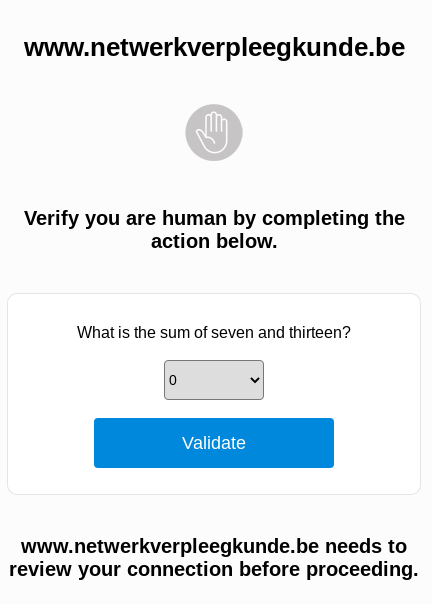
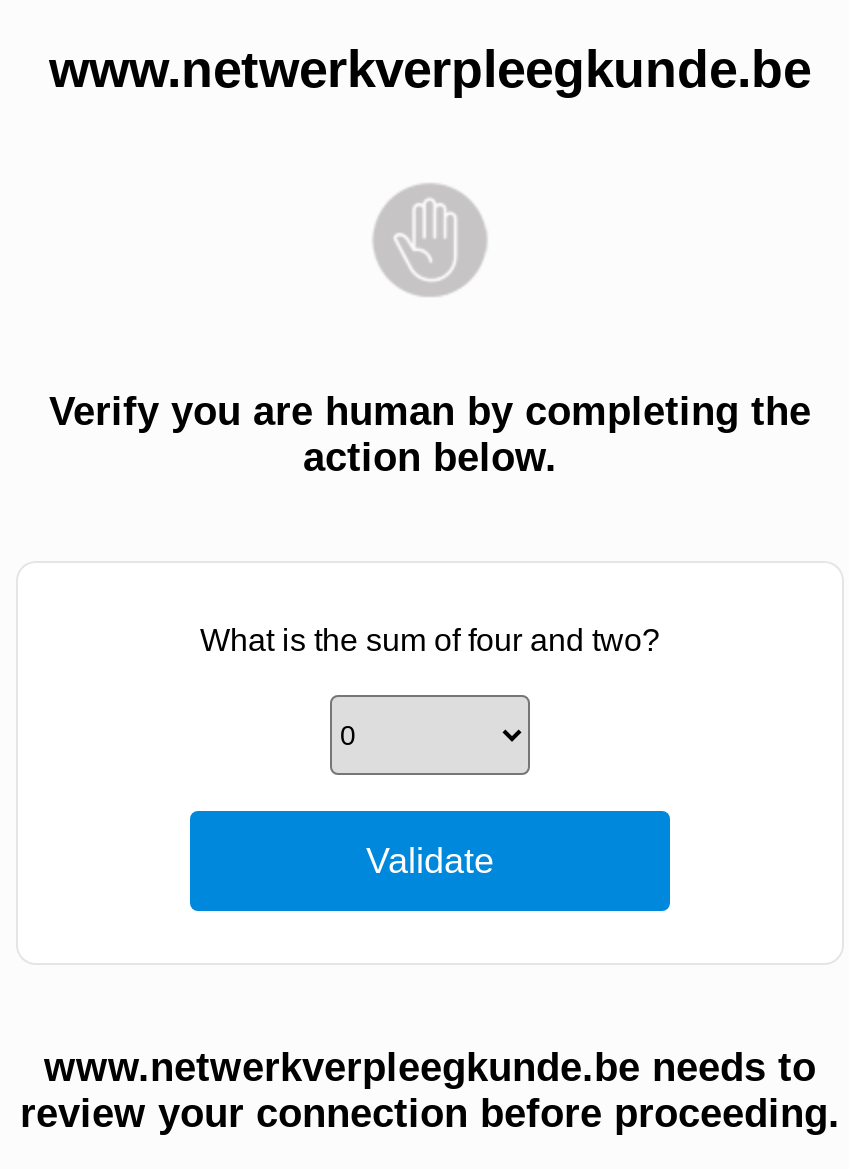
- What is the sum of seven and thirteen?
+ What is the sum of four and two?
